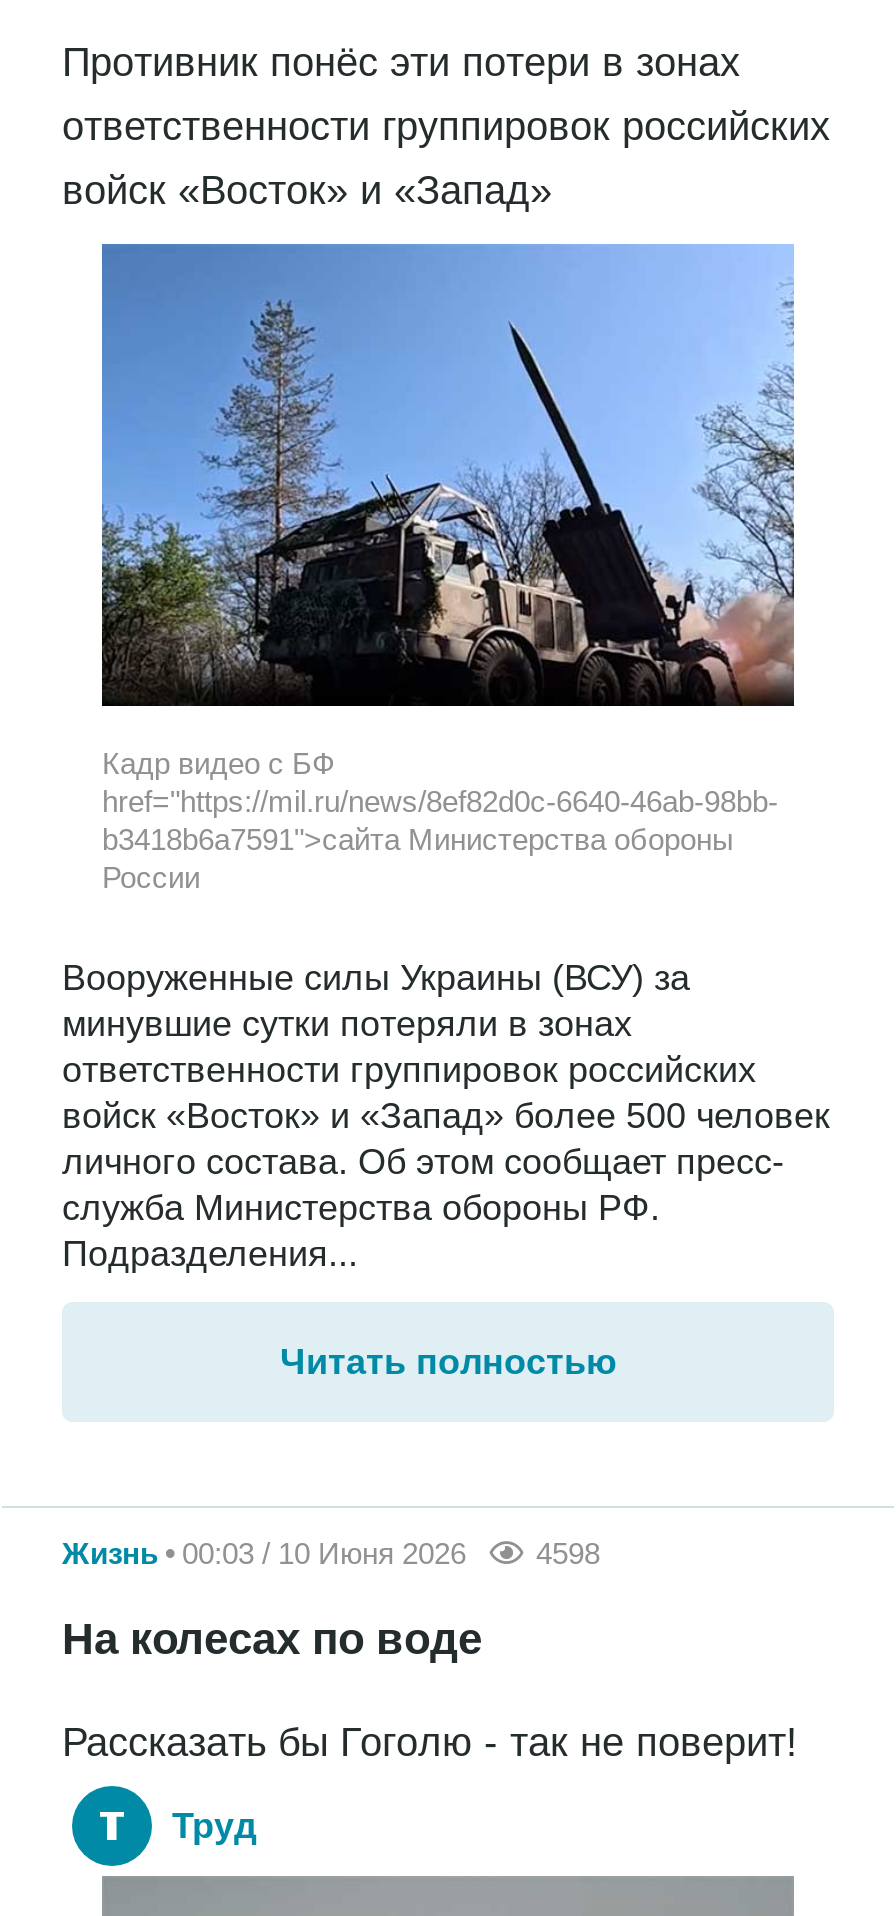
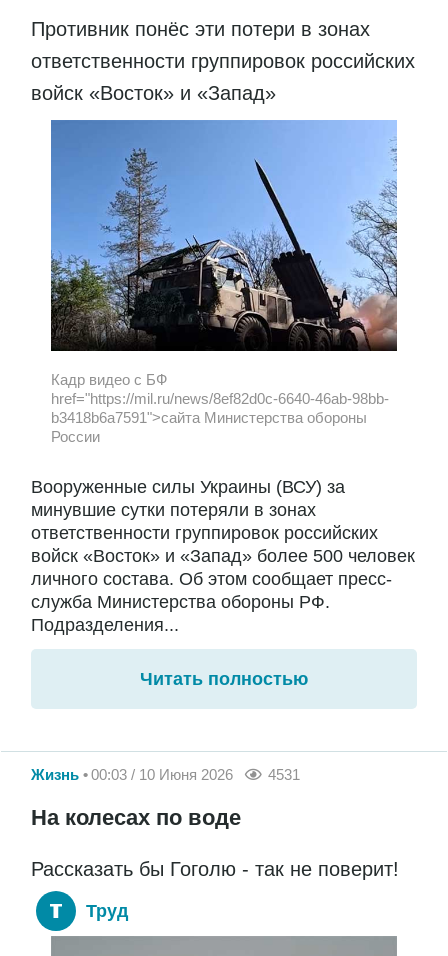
- 4598
+ 4531
